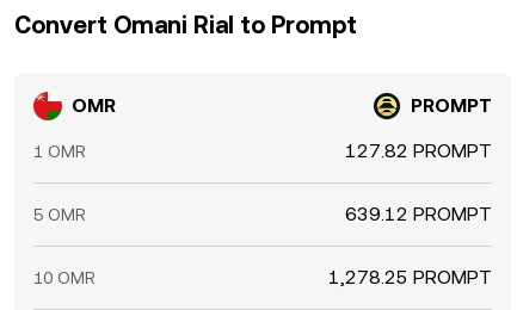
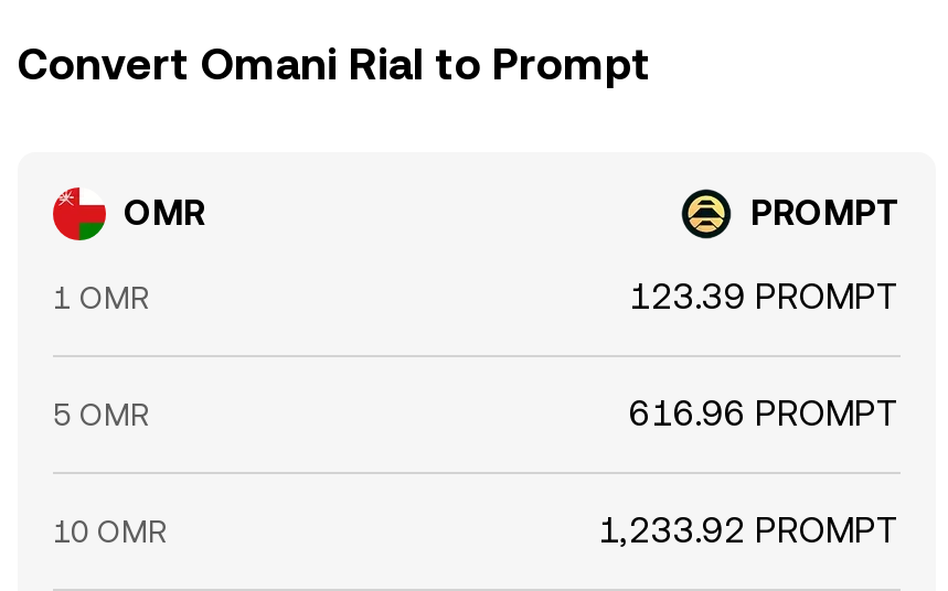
- 127.82 PROMPT
+ 123.39 PROMPT

- 639.12 PROMPT
+ 616.96 PROMPT

- 1,278.25 PROMPT
+ 1,233.92 PROMPT
